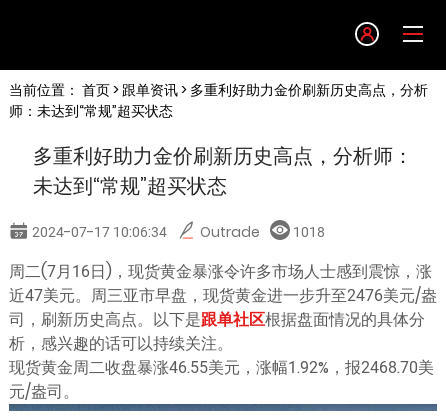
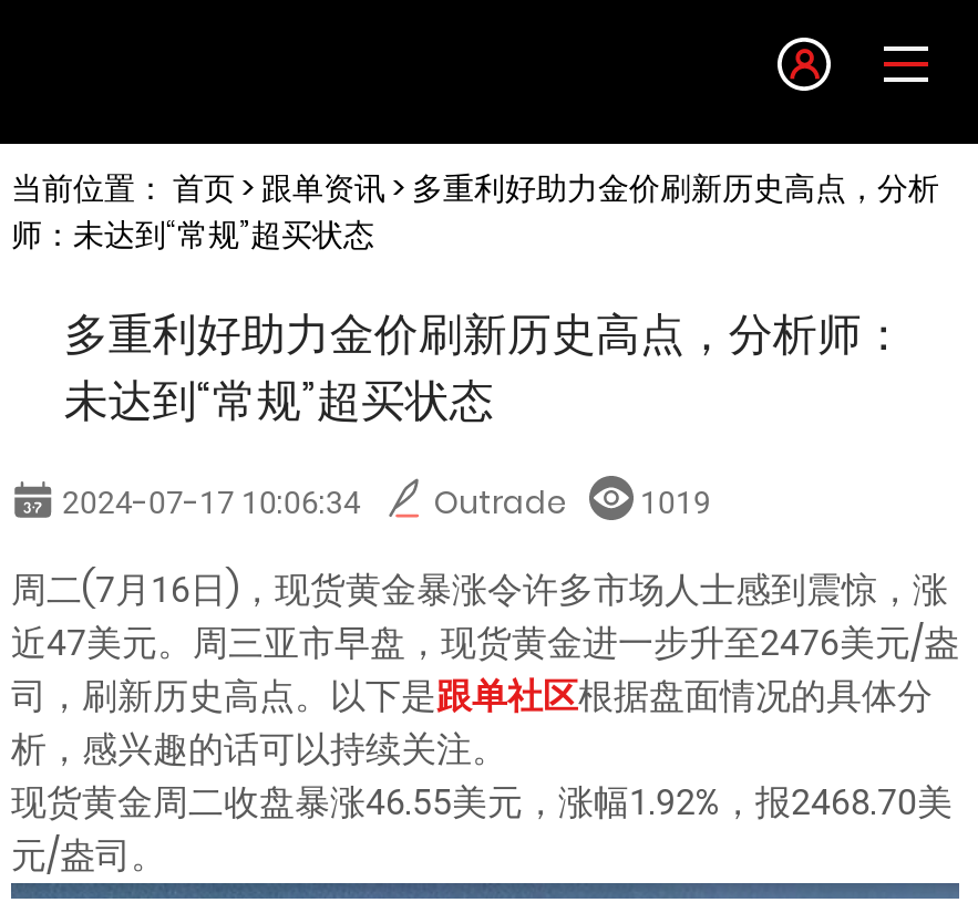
- 2024-07-17 10:06:34 Outrade 1018
+ 2024-07-17 10:06:34 Outrade 1019
